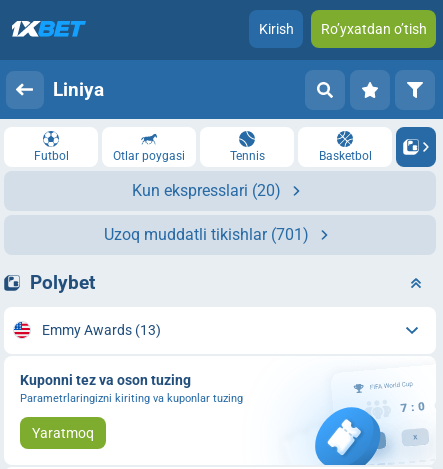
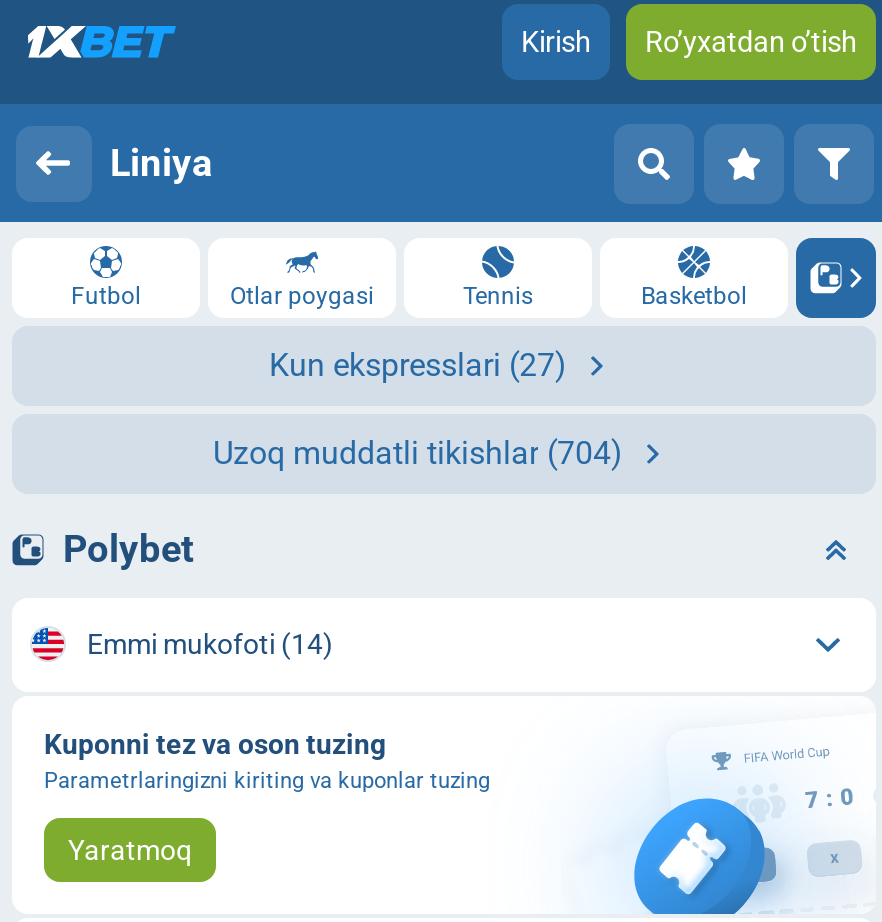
- Kun ekspresslari (20)
+ Kun ekspresslari (27)

- Uzoq muddatli tikishlar (701)
+ Uzoq muddatli tikishlar (704)

- Emmy Awards (13)
+ Emmi mukofoti (14)
